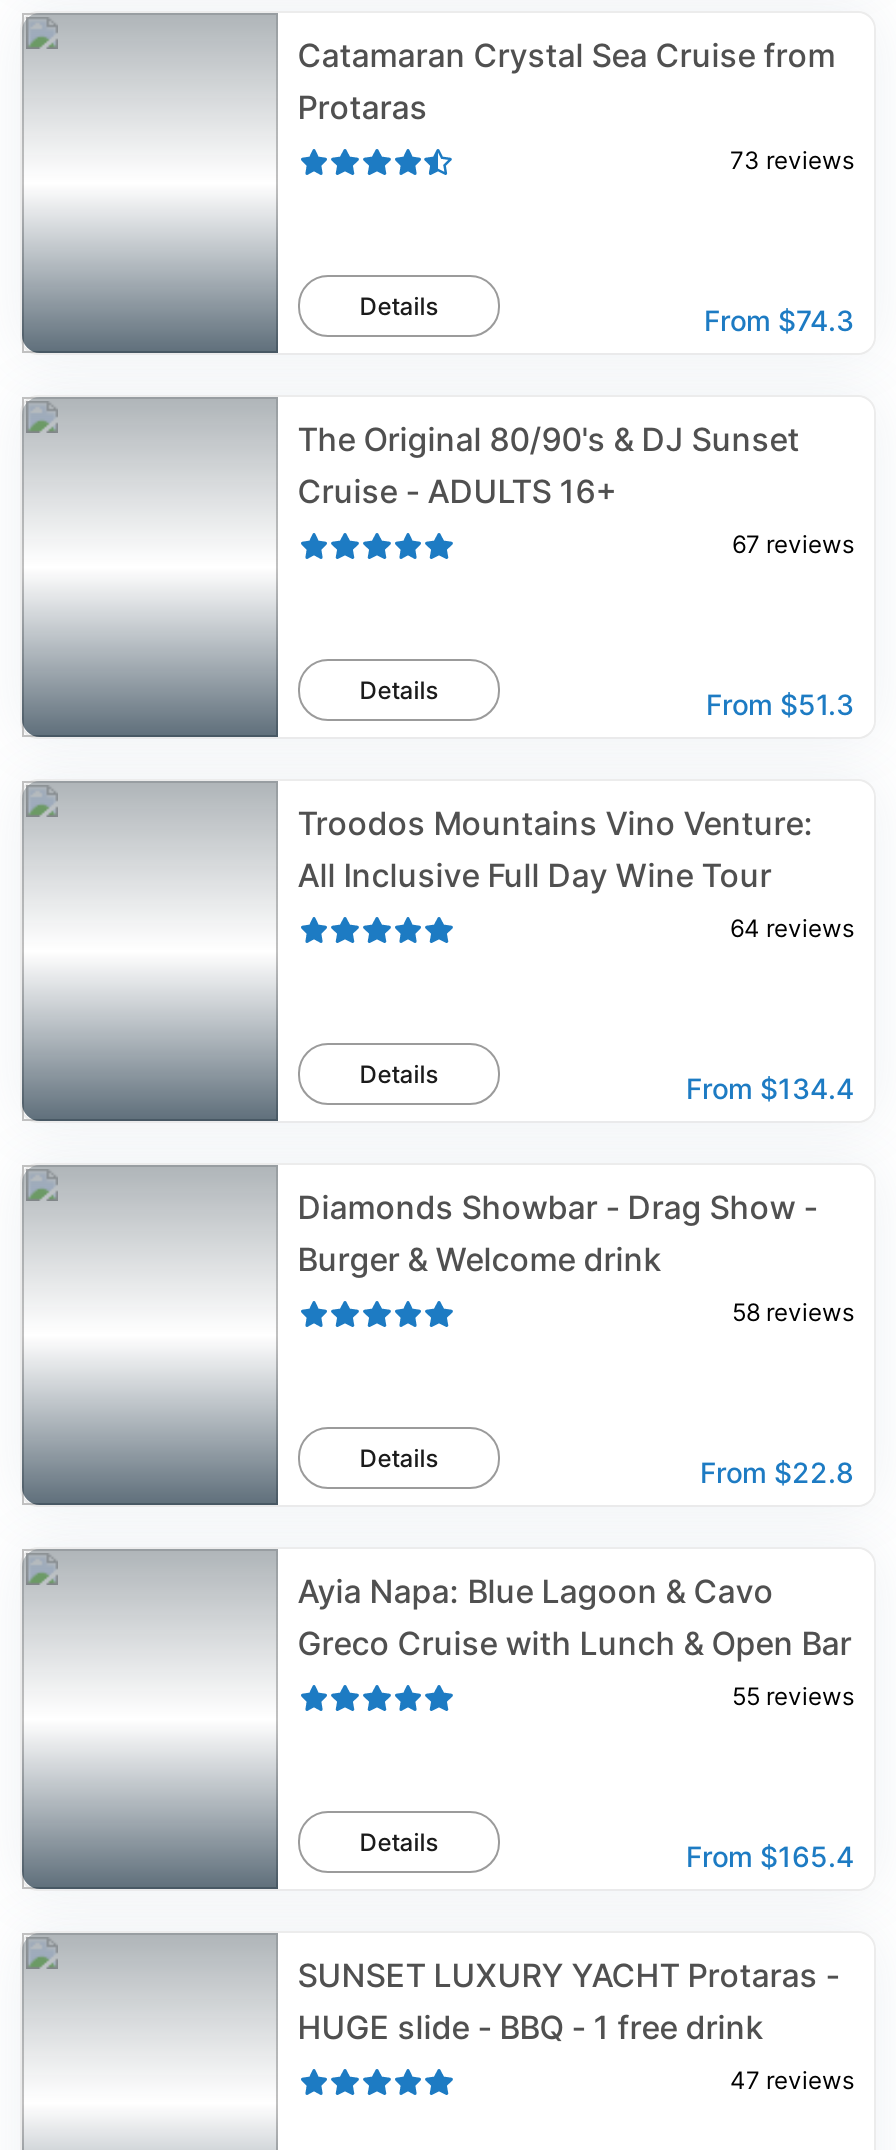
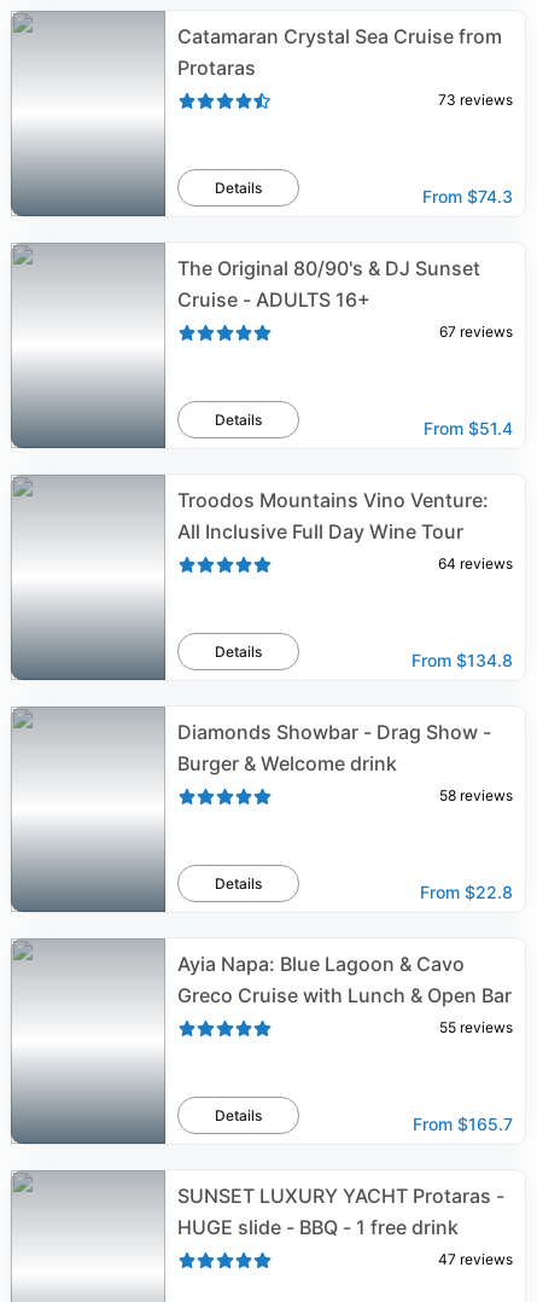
- From $51.3
+ From $51.4

- From $134.4
+ From $134.8

- From $165.4
+ From $165.7
